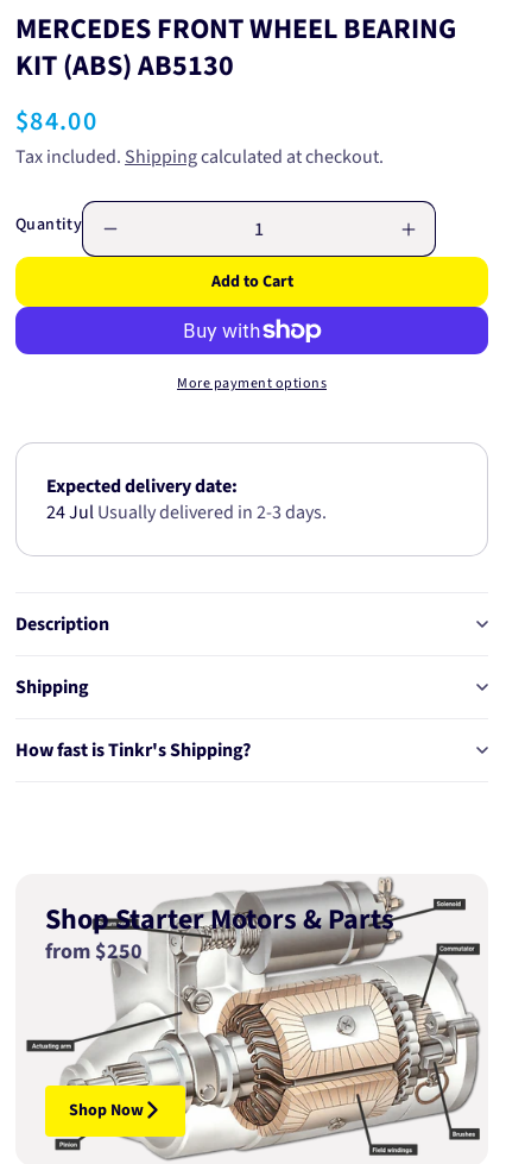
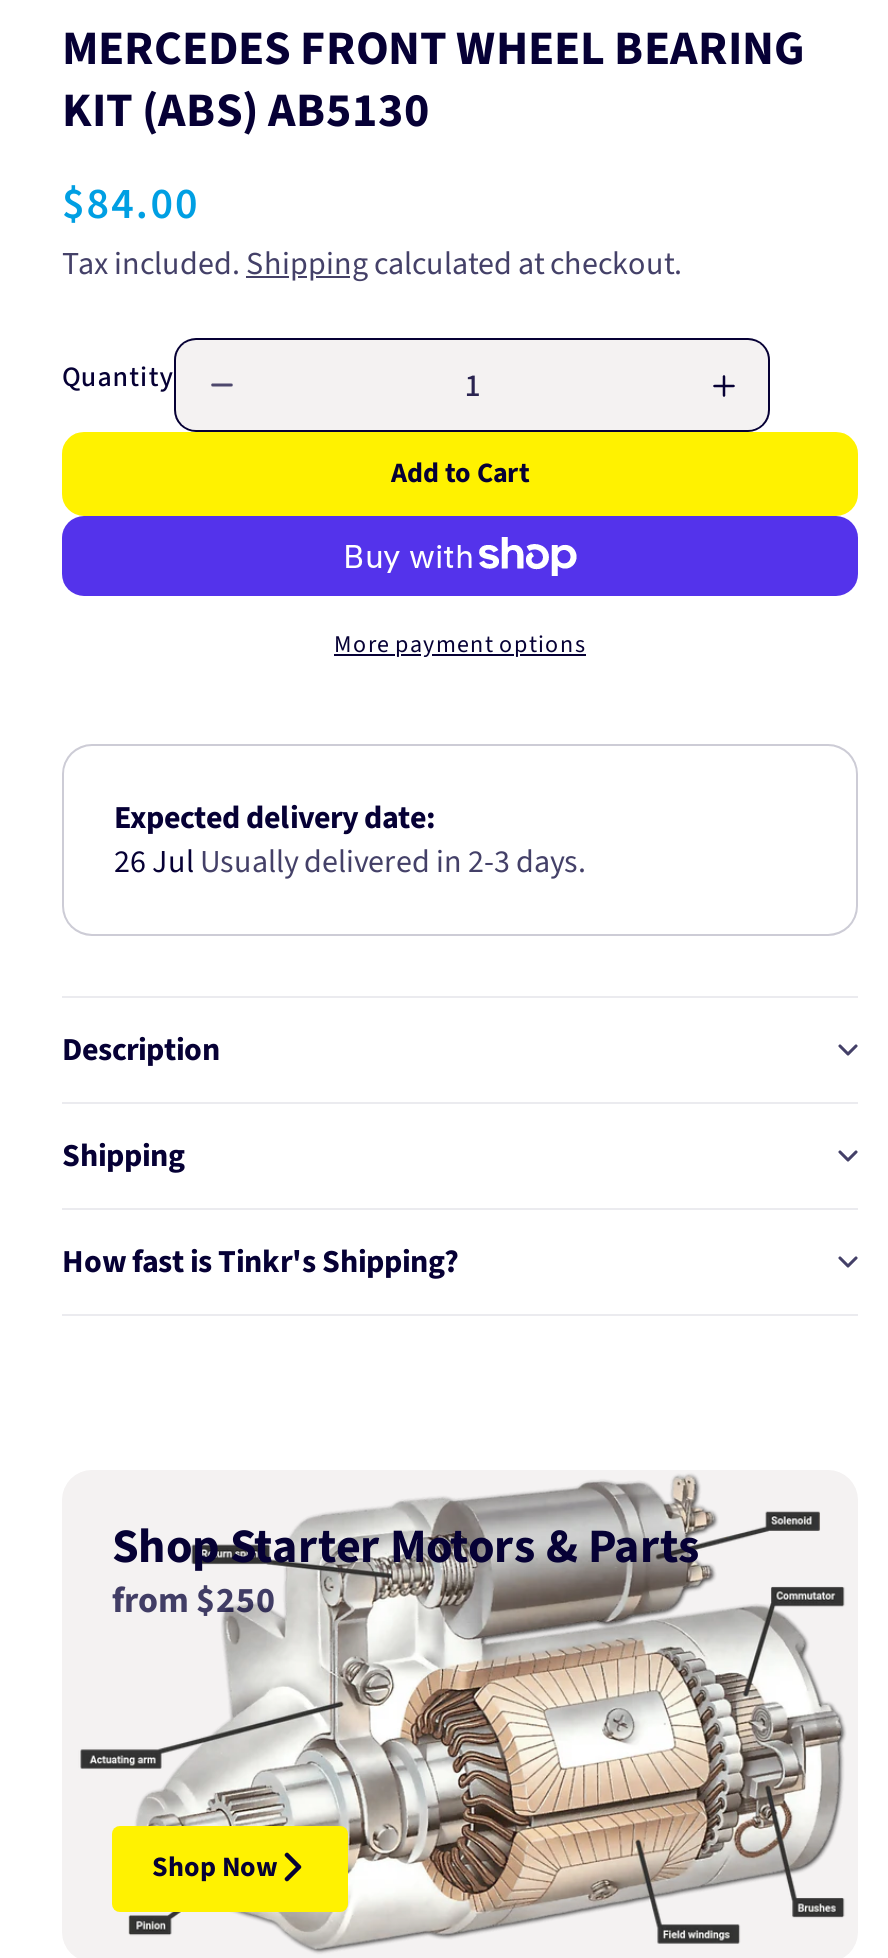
- 24 Jul Usually delivered in 2-3 days.
+ 26 Jul Usually delivered in 2-3 days.
